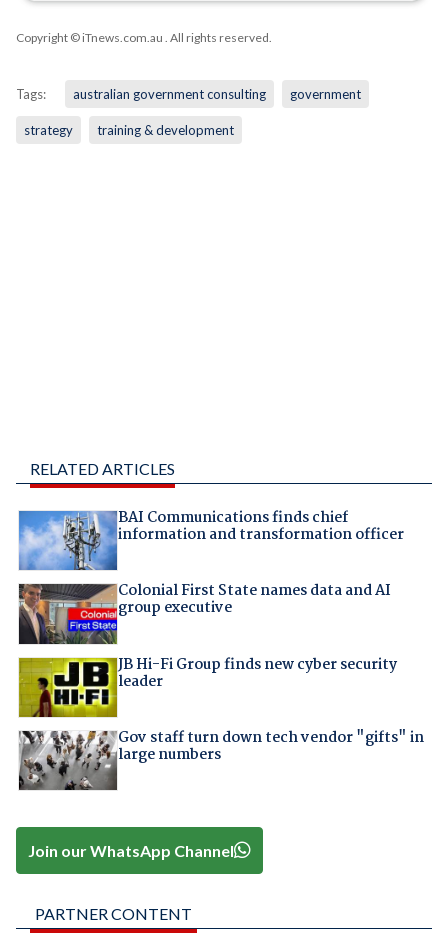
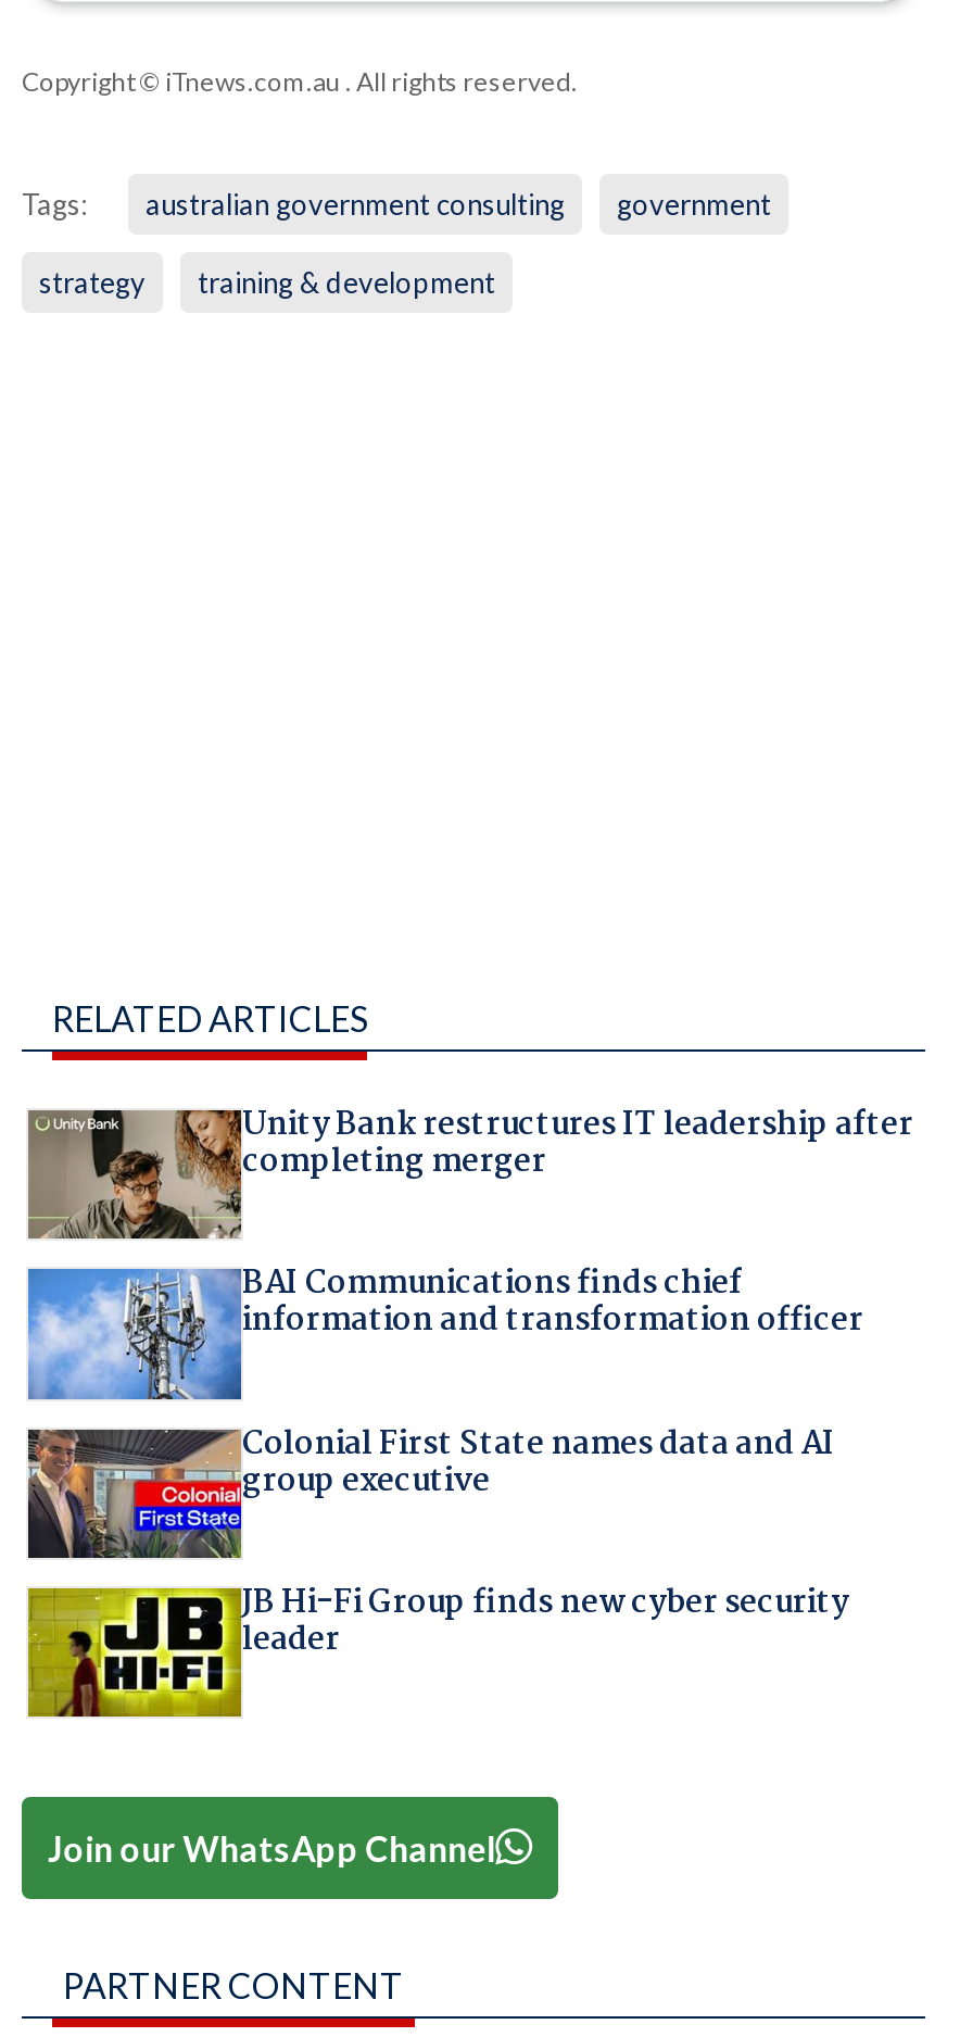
+ [image]
+ Unity Bank restructures IT leadership after
+ completing merger

moved down: [image] | BAI Communications finds chief | information and transformation officer | Colonial First State names data and AI | group executive | JB Hi-Fi Group finds new cyber security | leader

- [image]
- Gov staff turn down tech vendor "gifts" in
- large numbers
